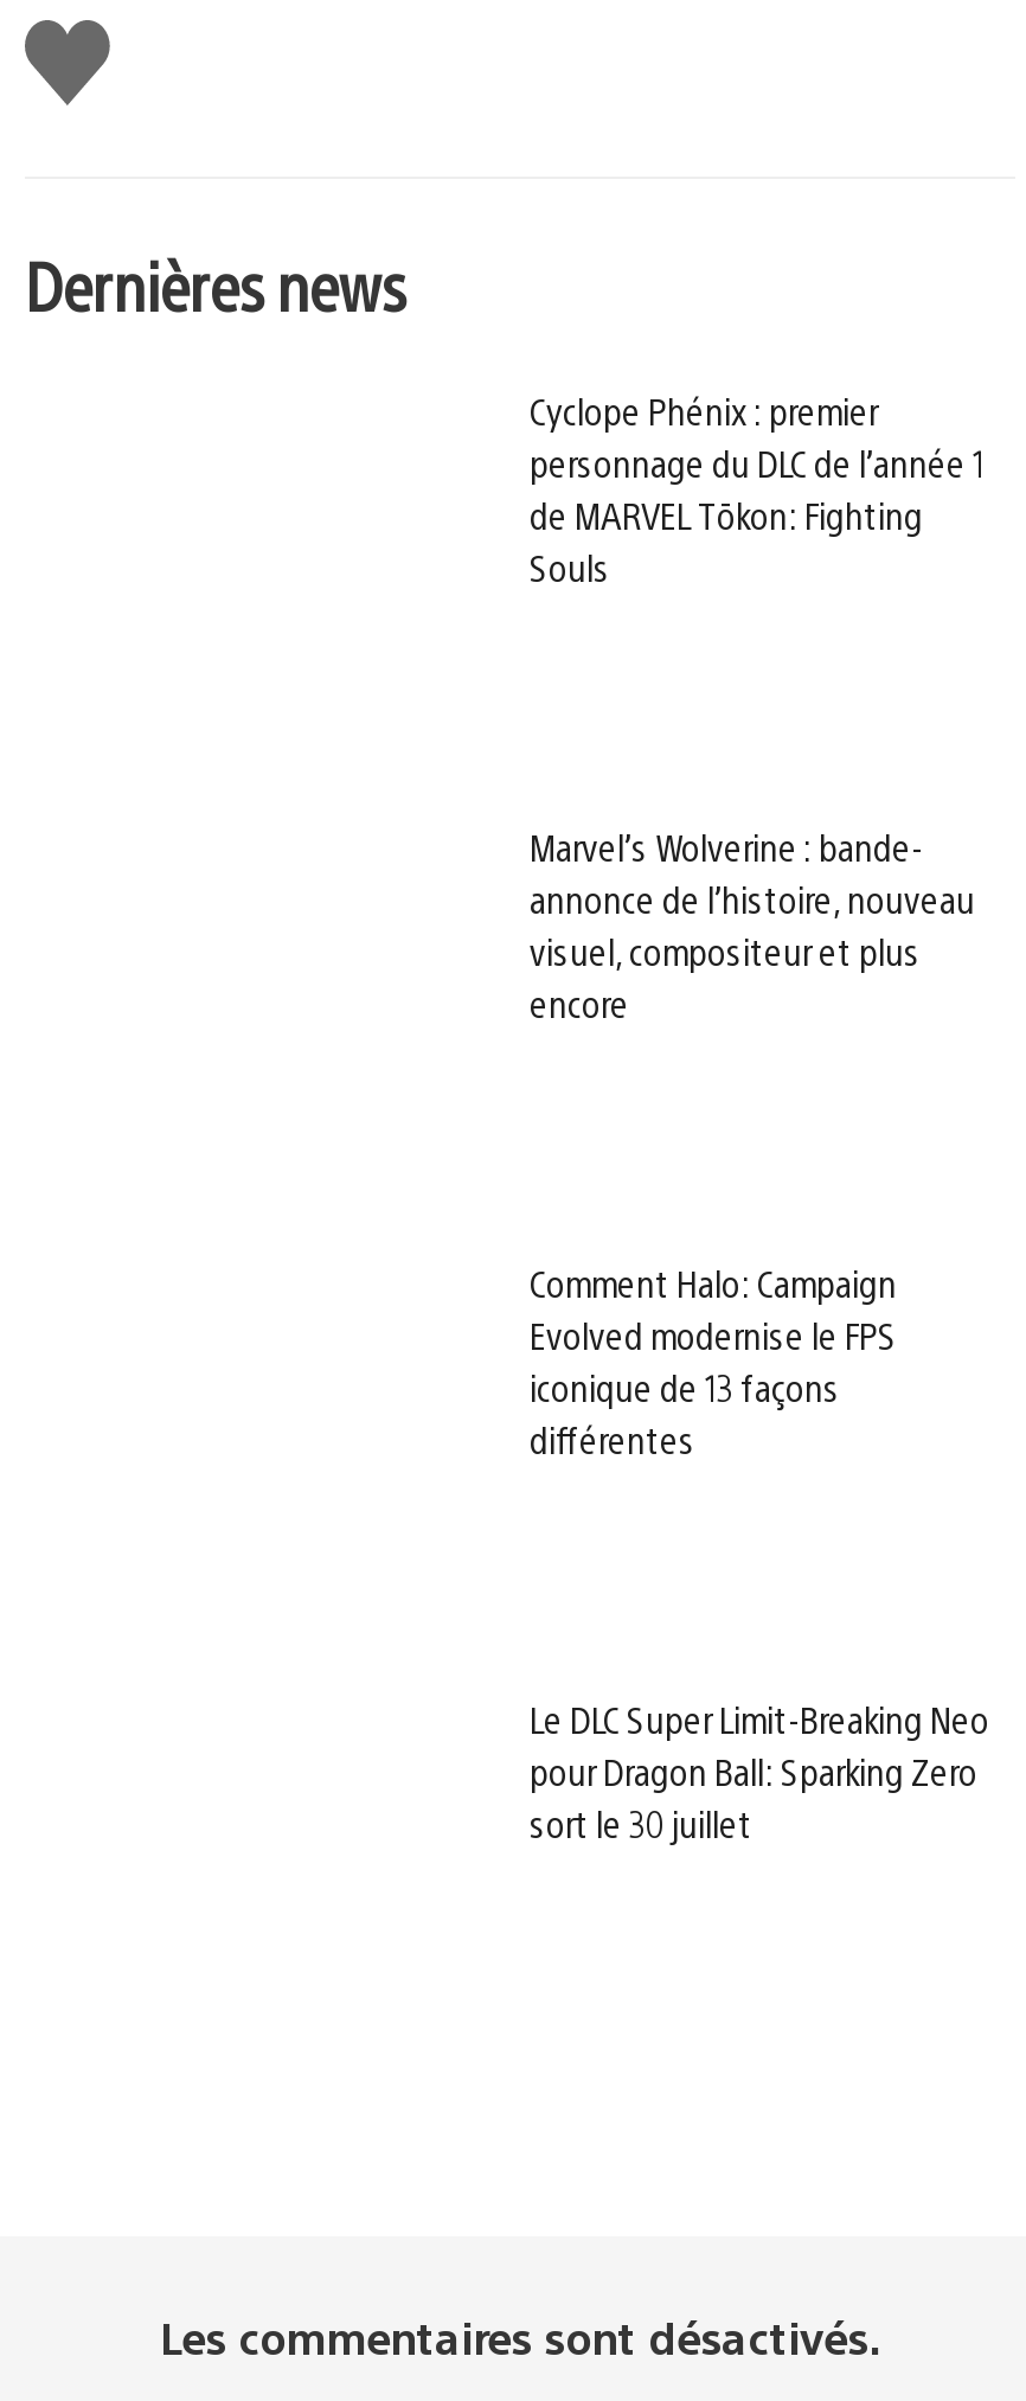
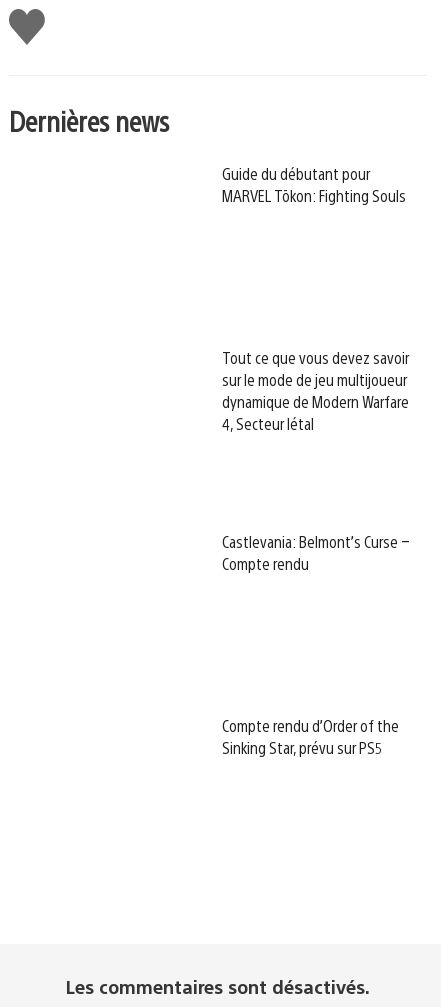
- Cyclope Phénix : premier
- personnage du DLC de l’année 1
- de MARVEL Tōkon: Fighting
- Souls
+ Guide du débutant pour
+ MARVEL Tōkon: Fighting Souls

- Marvel’s Wolverine : bande-
- annonce de l’histoire, nouveau
- visuel, compositeur et plus
- encore
+ Tout ce que vous devez savoir
+ sur le mode de jeu multijoueur
+ dynamique de Modern Warfare
+ 4, Secteur létal

- Comment Halo: Campaign
- Evolved modernise le FPS
- iconique de 13 façons
- différentes
+ Castlevania: Belmont’s Curse –
+ Compte rendu

- Le DLC Super Limit-Breaking Neo
- pour Dragon Ball: Sparking Zero
- sort le 30 juillet
+ Compte rendu d’Order of the
+ Sinking Star, prévu sur PS5
